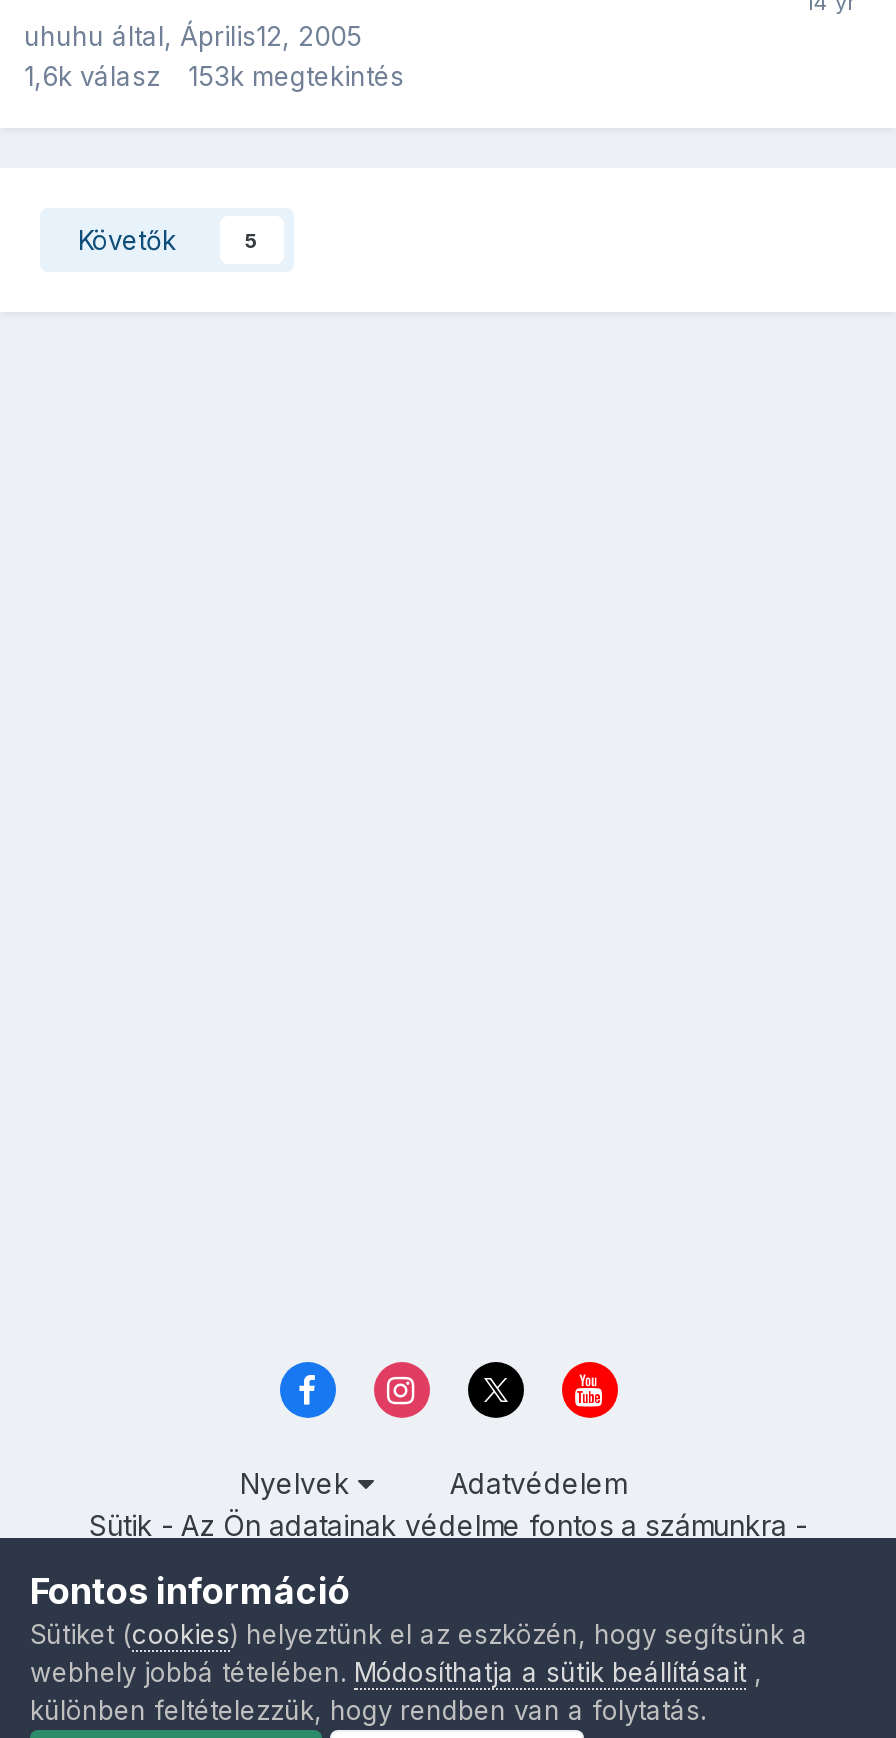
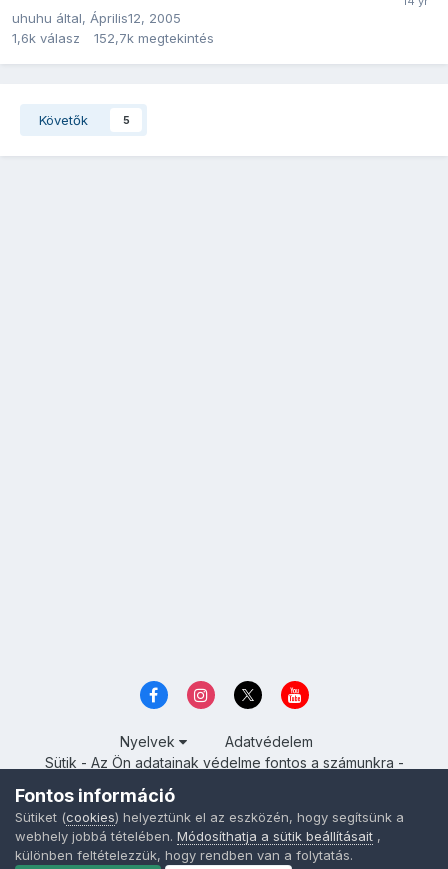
- 153k megtekintés
+ 152,7k megtekintés
